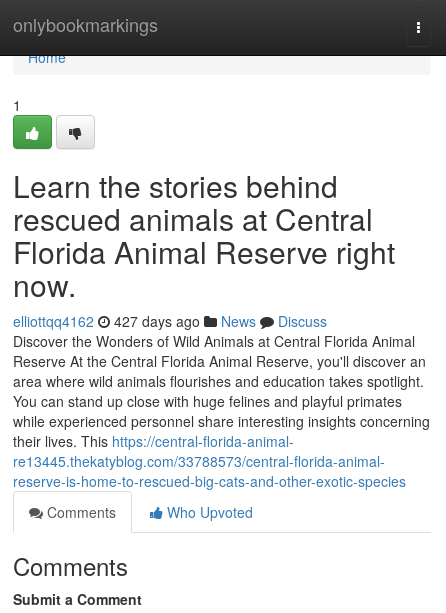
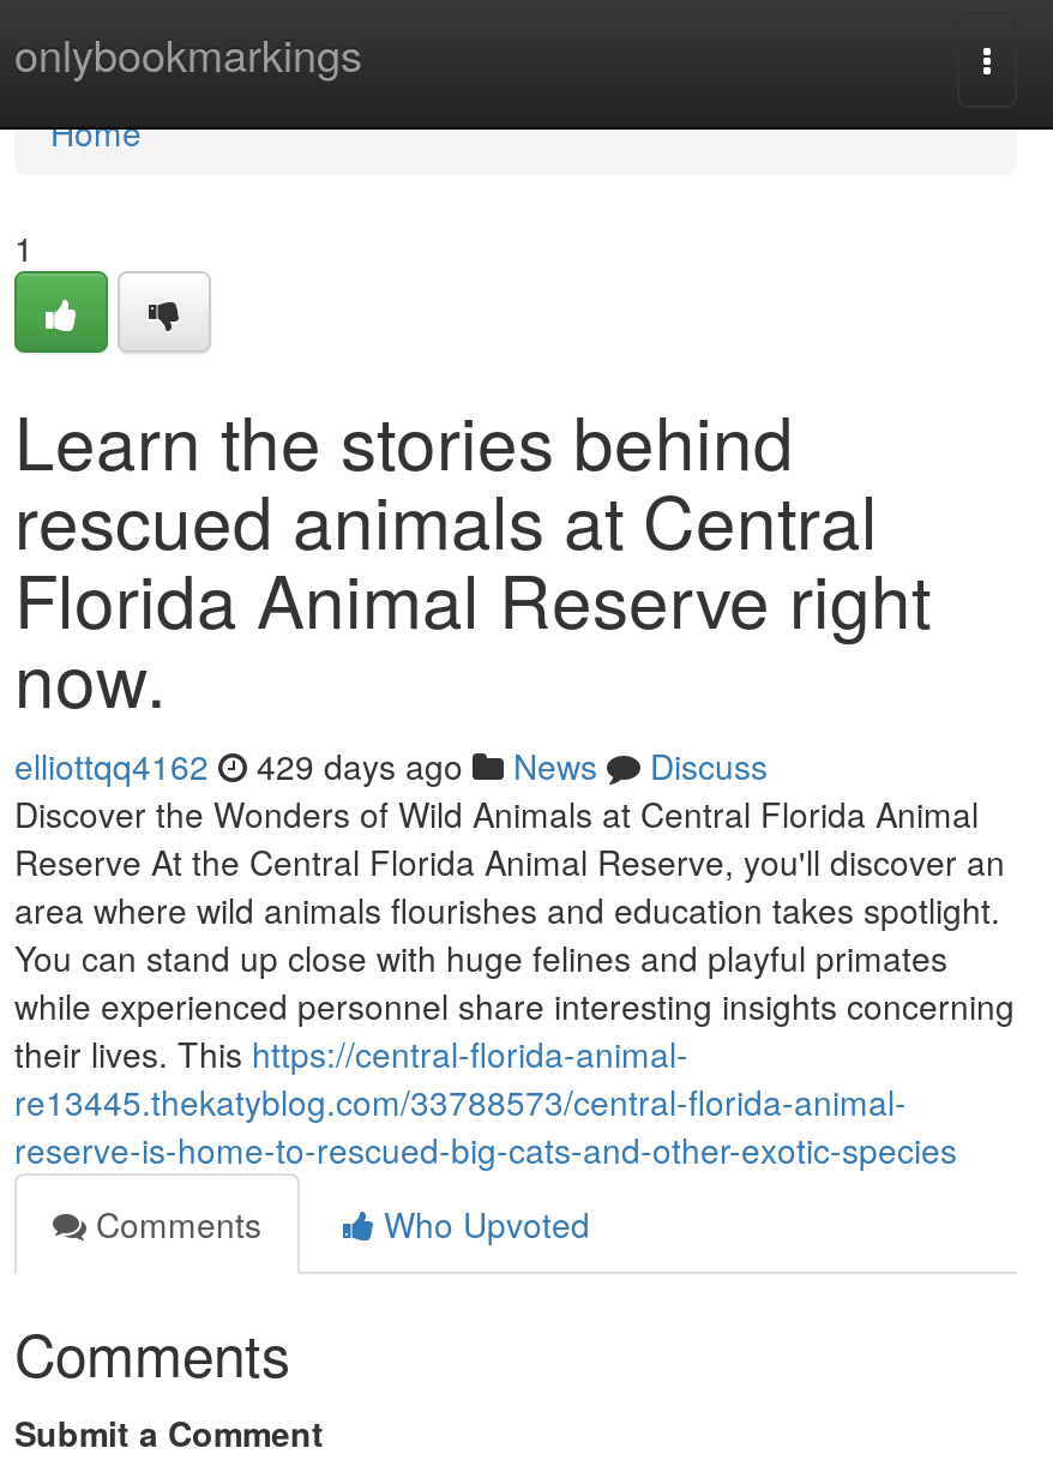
- elliottqq4162 427 days ago News Discuss
+ elliottqq4162 429 days ago News Discuss
